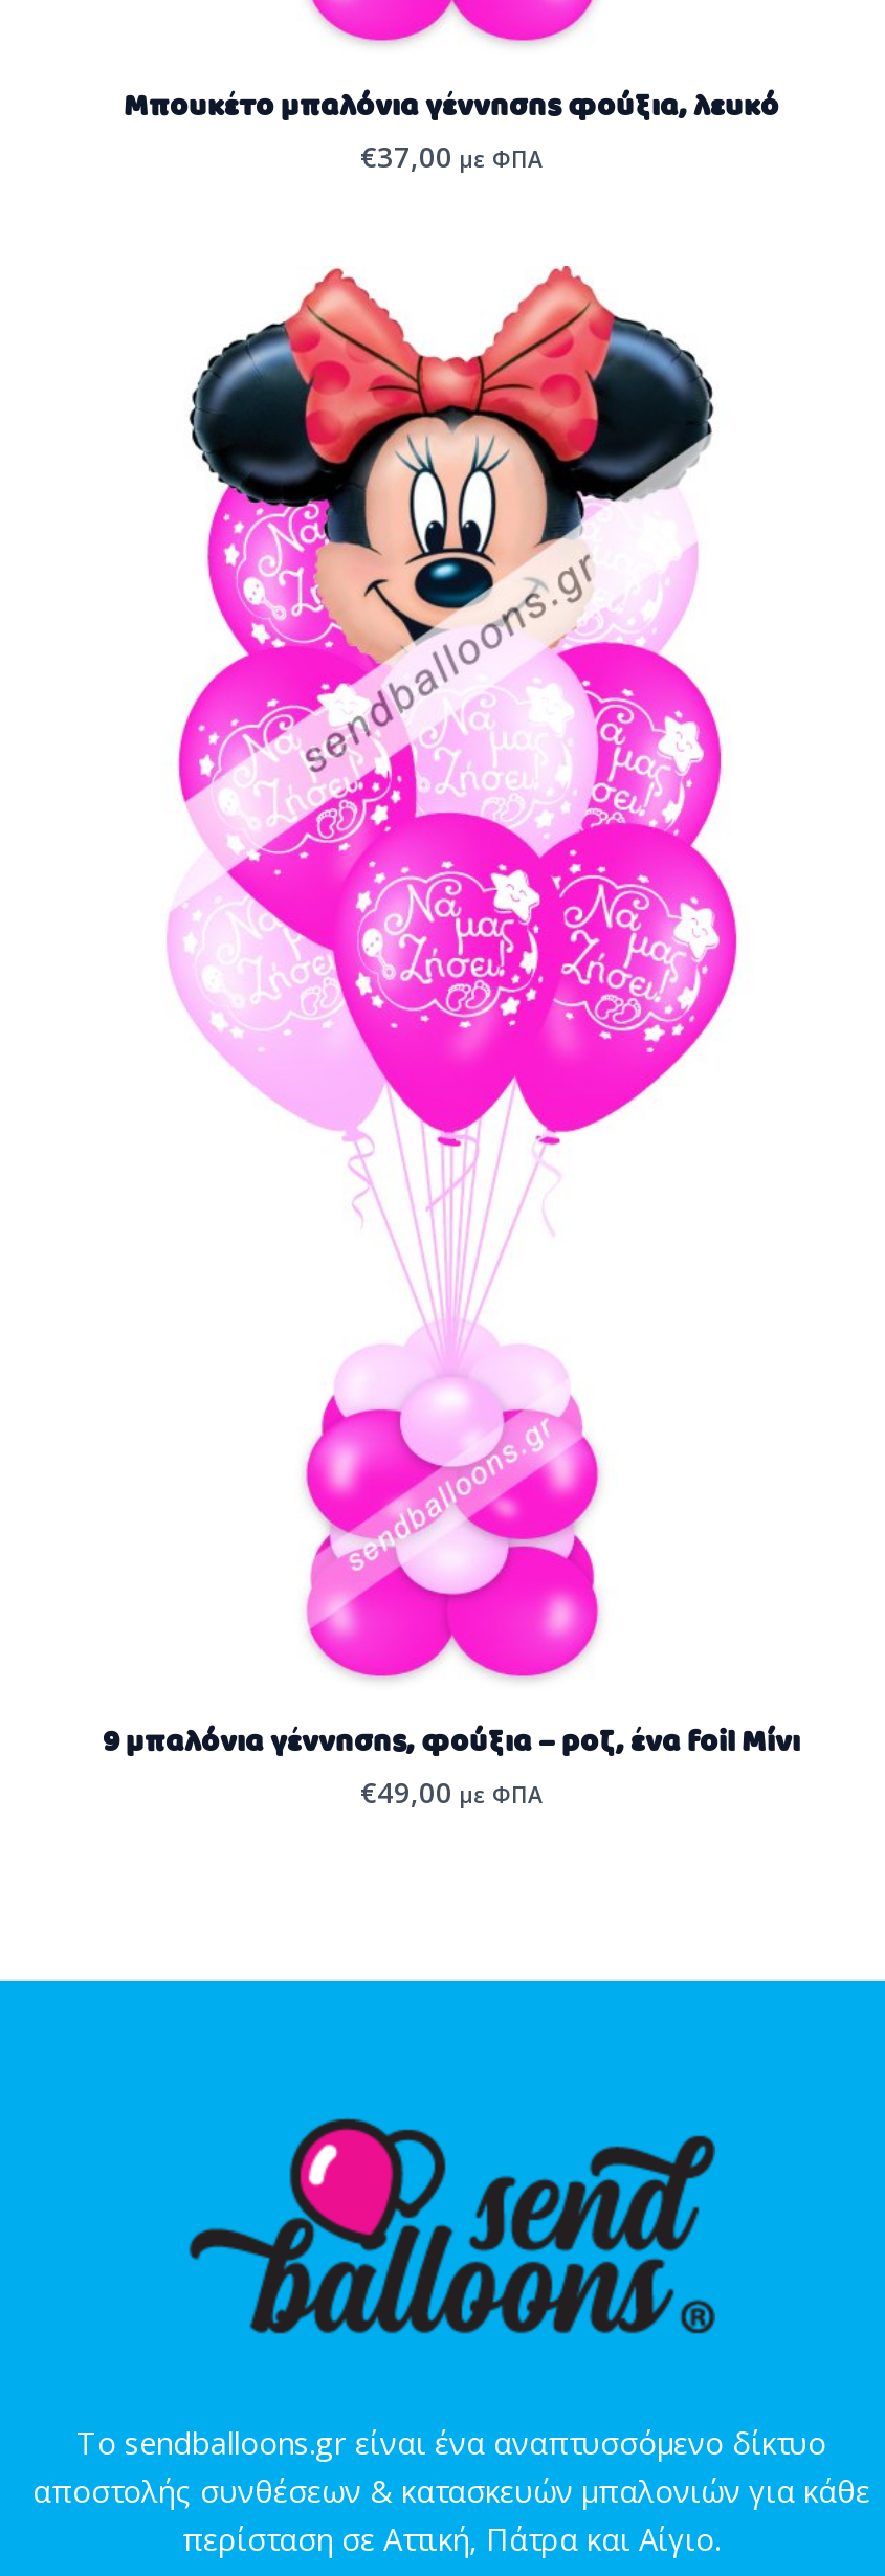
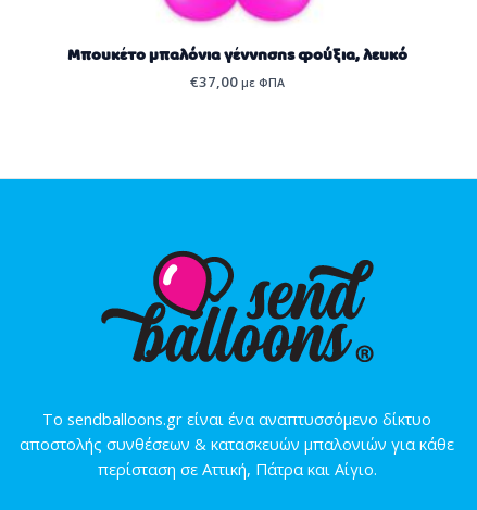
- [image]
- 9 μπαλόνια γέννησης, φούξια – ροζ, ένα foil Μίνι
- €49,00 με ΦΠΑ
